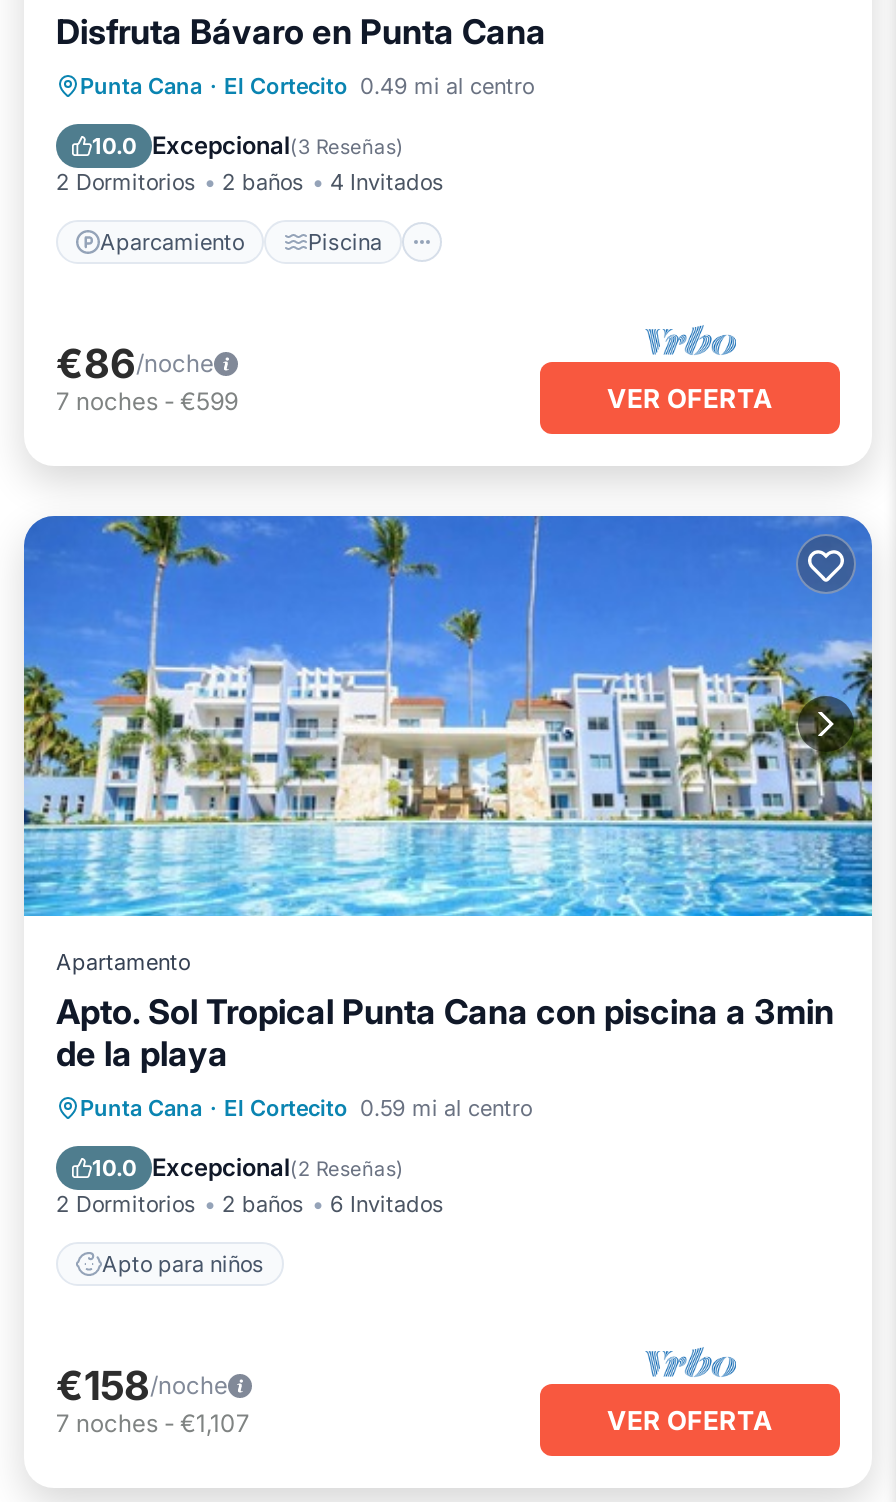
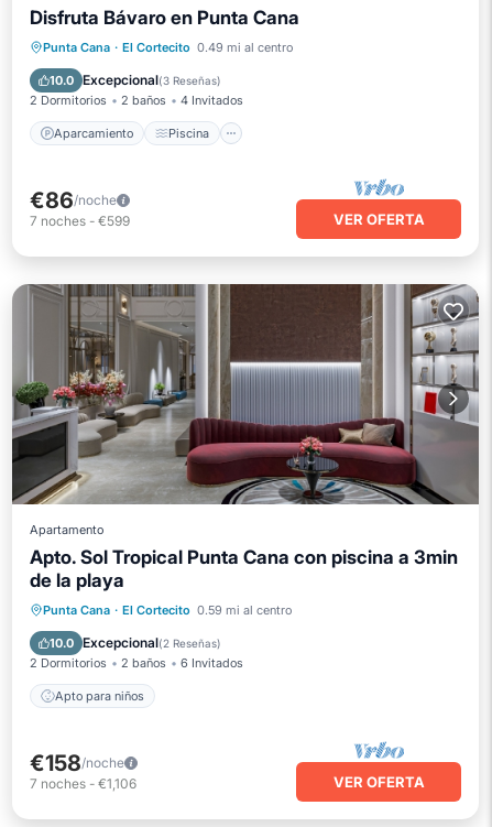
- [image]
+ [image]

- 7 noches - €1,107
+ 7 noches - €1,106
